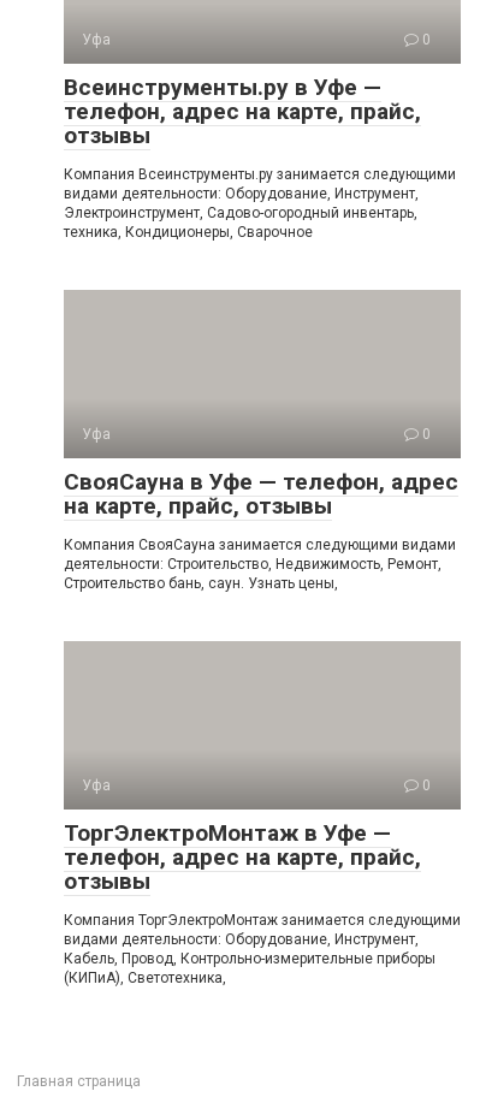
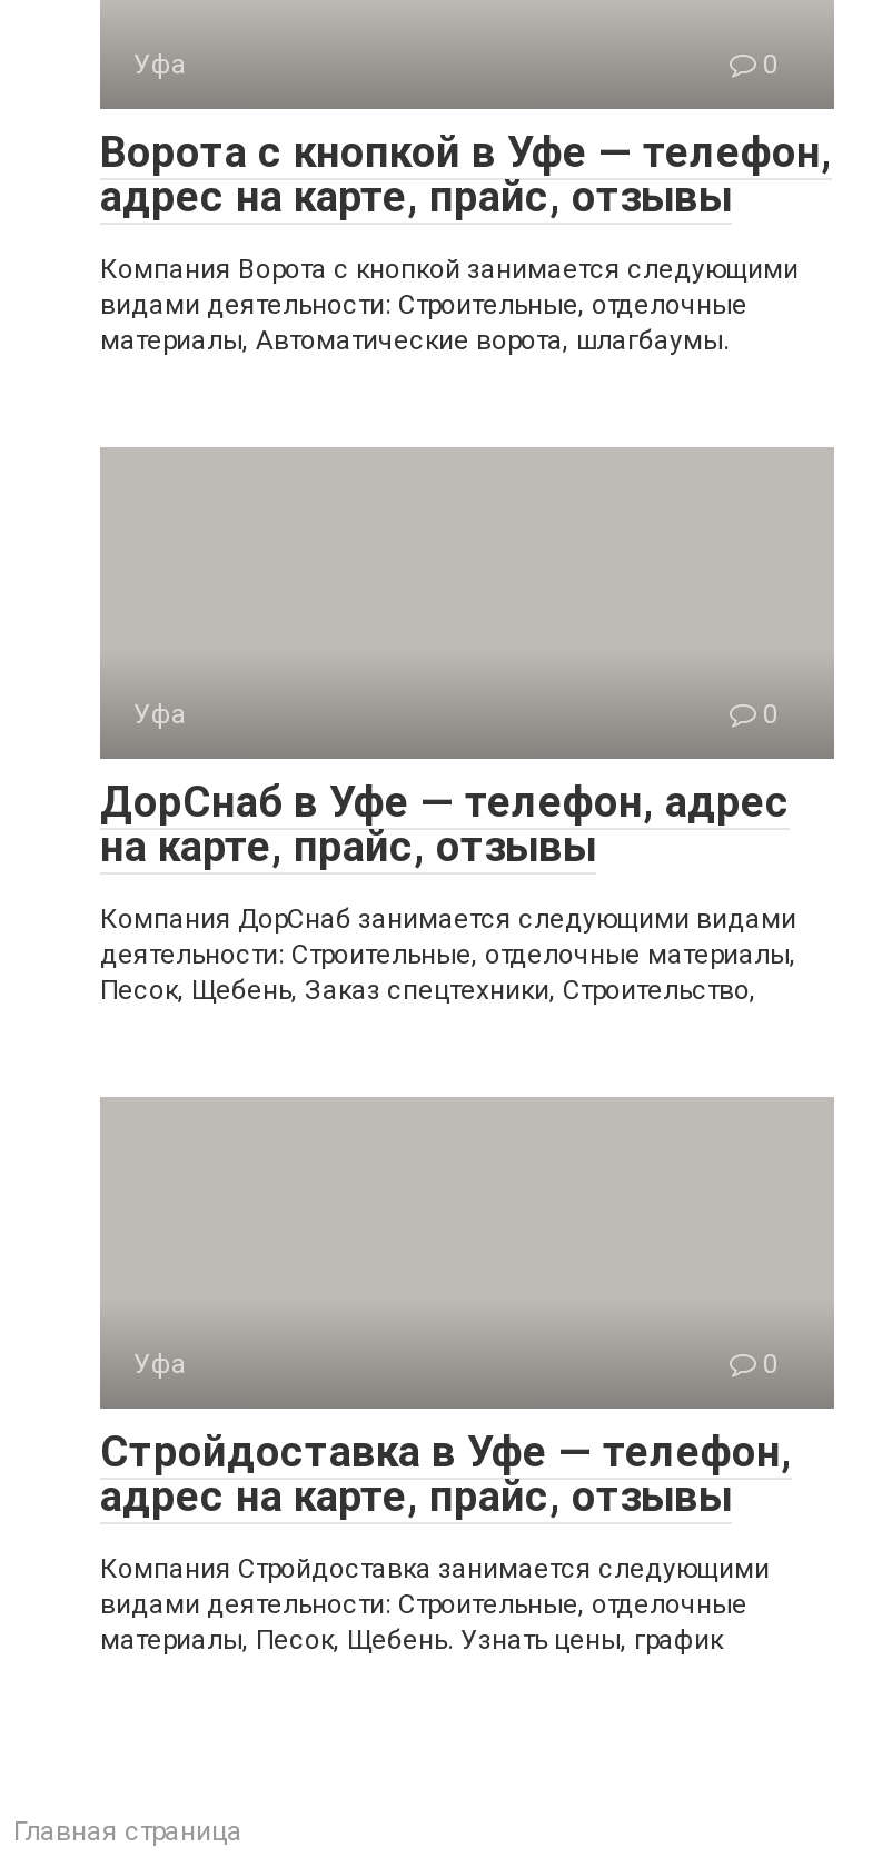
- Всеинструменты.ру в Уфе —
- телефон, адрес на карте, прайс,
- отзывы
+ Ворота с кнопкой в Уфе — телефон,
+ адрес на карте, прайс, отзывы

- Компания Всеинструменты.ру занимается следующими
- видами деятельности: Оборудование, Инструмент,
- Электроинструмент, Садово-огородный инвентарь,
- техника, Кондиционеры, Сварочное
+ Компания Ворота с кнопкой занимается следующими
+ видами деятельности: Строительные, отделочные
+ материалы, Автоматические ворота, шлагбаумы.

- СвояСауна в Уфе — телефон, адрес
+ ДорСнаб в Уфе — телефон, адрес

- Компания СвояСауна занимается следующими видами
- деятельности: Строительство, Недвижимость, Ремонт,
- Строительство бань, саун. Узнать цены,
+ Компания ДорСнаб занимается следующими видами
+ деятельности: Строительные, отделочные материалы,
+ Песок, Щебень, Заказ спецтехники, Строительство,

- ТоргЭлектроМонтаж в Уфе —
- телефон, адрес на карте, прайс,
- отзывы
+ Стройдоставка в Уфе — телефон,
+ адрес на карте, прайс, отзывы

- Компания ТоргЭлектроМонтаж занимается следующими
- видами деятельности: Оборудование, Инструмент,
- Кабель, Провод, Контрольно-измерительные приборы
- (КИПиА), Светотехника,
+ Компания Стройдоставка занимается следующими
+ видами деятельности: Строительные, отделочные
+ материалы, Песок, Щебень. Узнать цены, график
